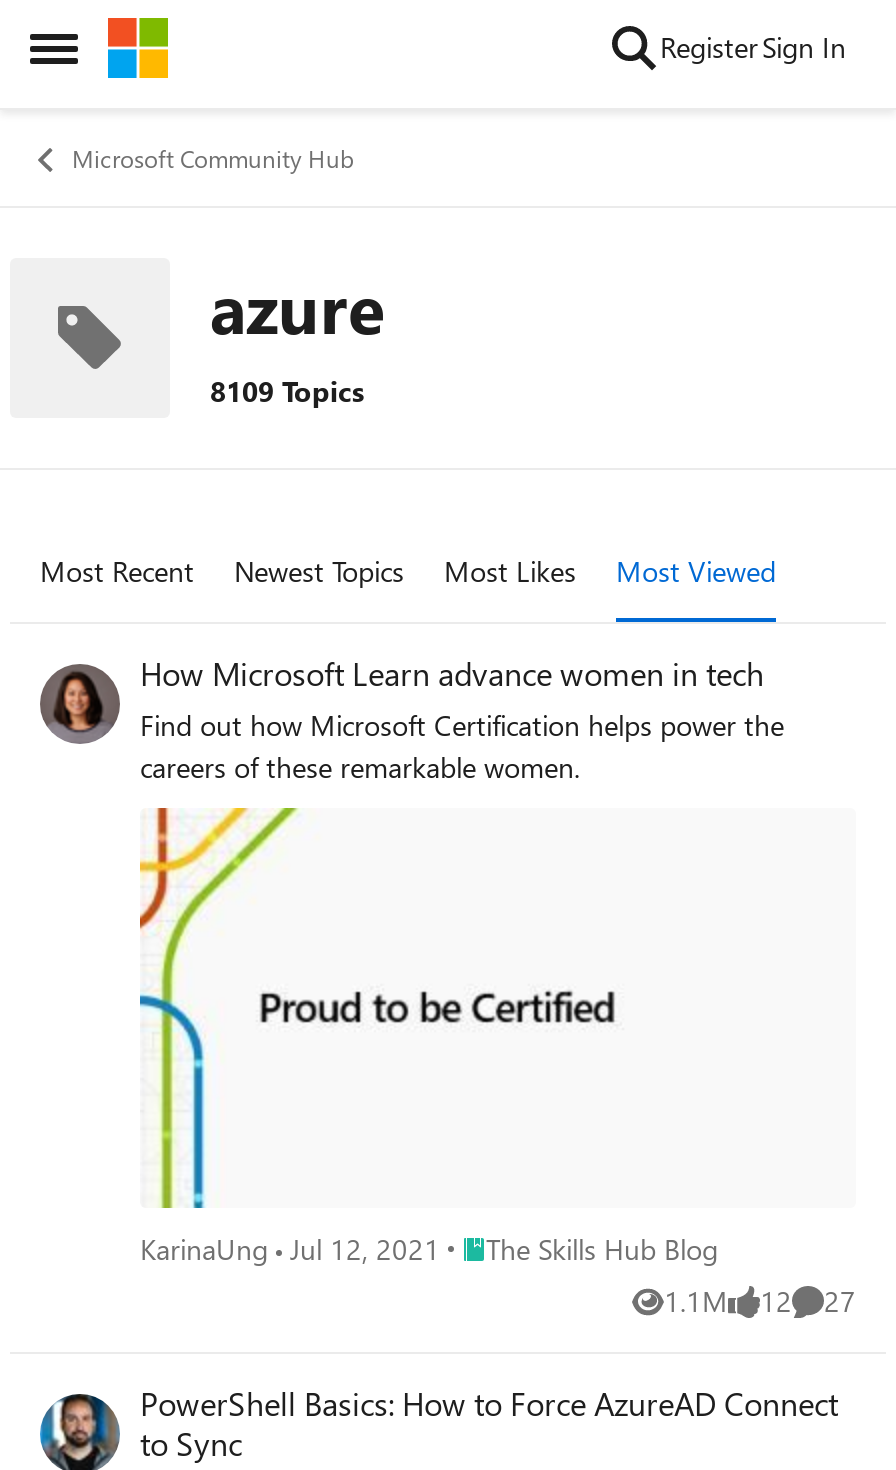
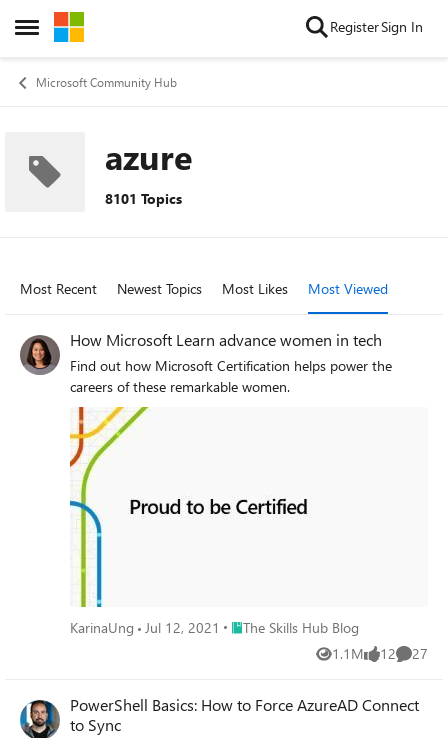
- 8109 Topics
+ 8101 Topics
